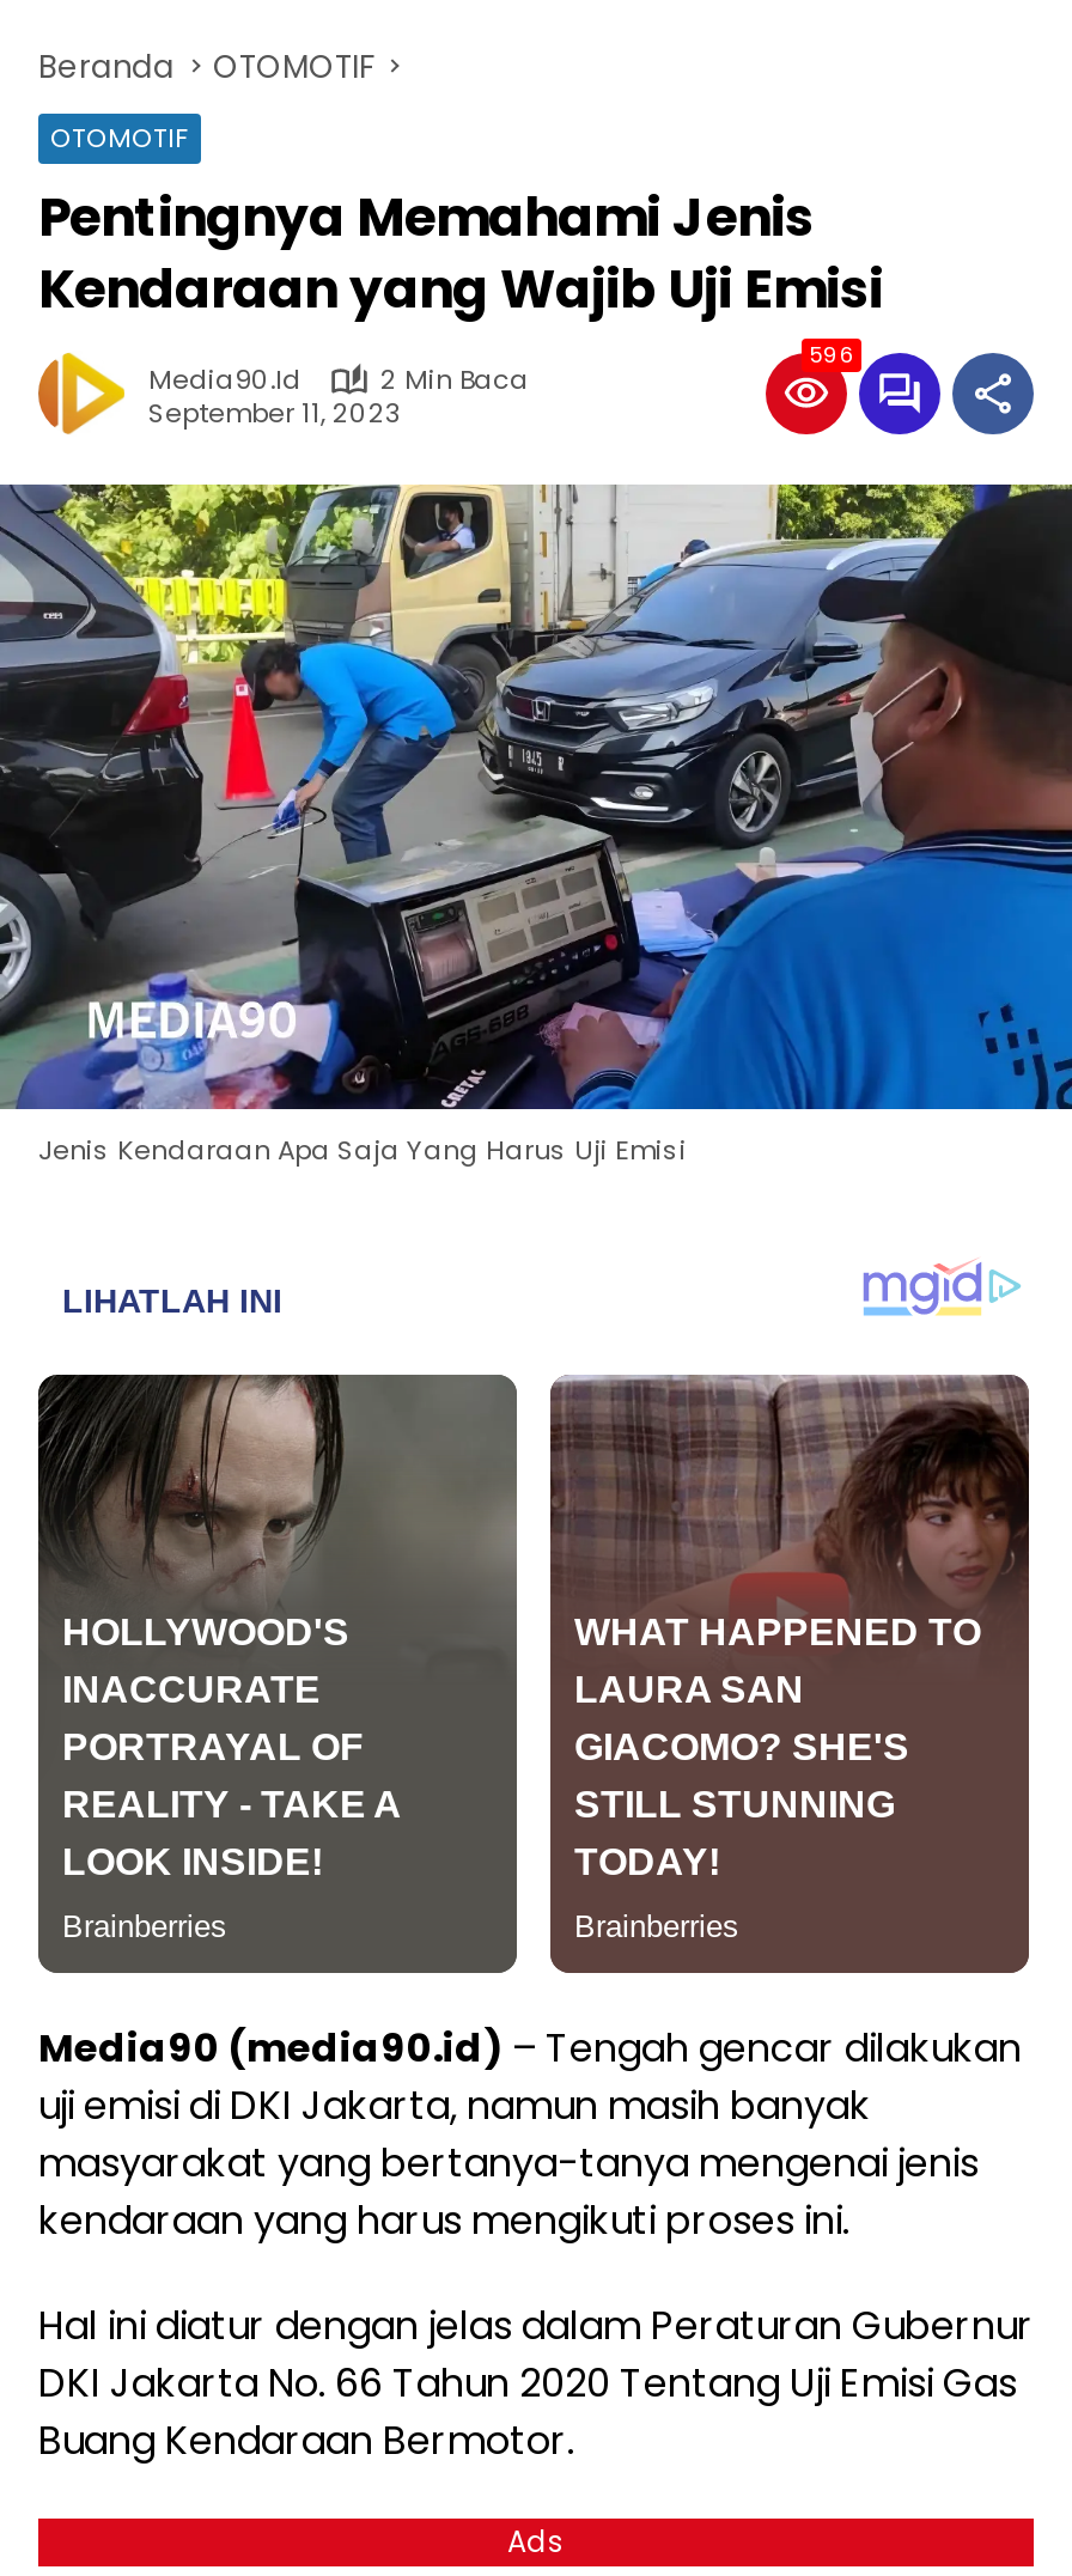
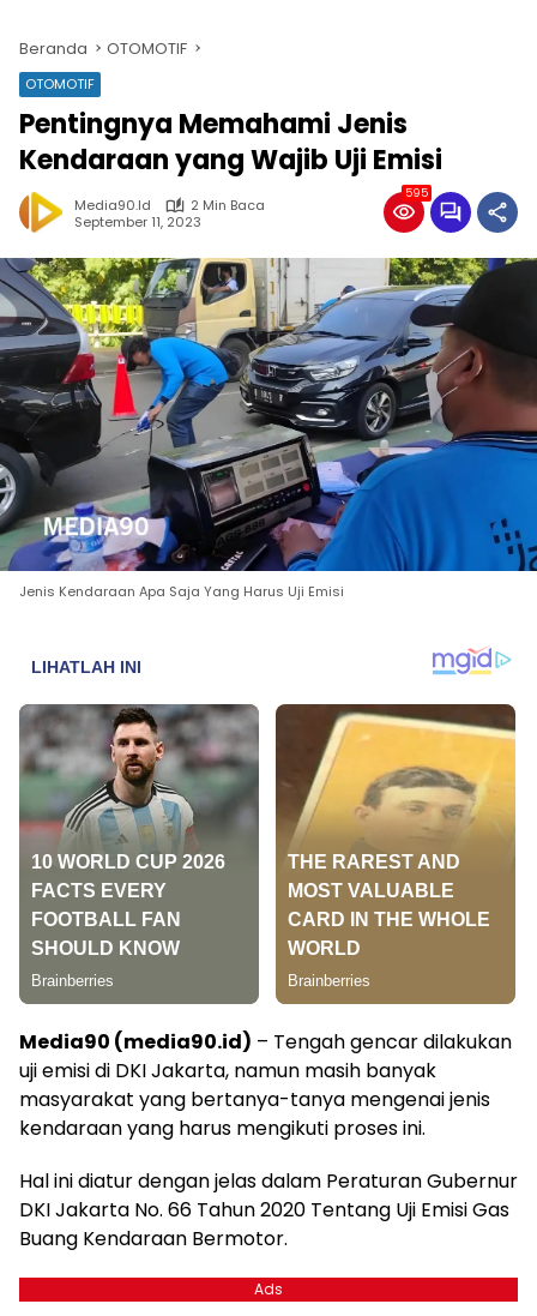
- 596
+ 595

- [image]
+ [image]

- [image]
+ [image]
